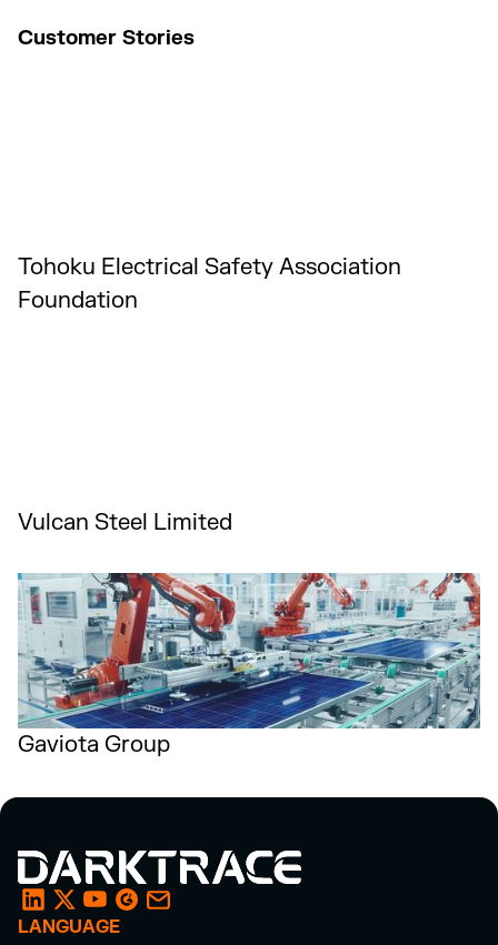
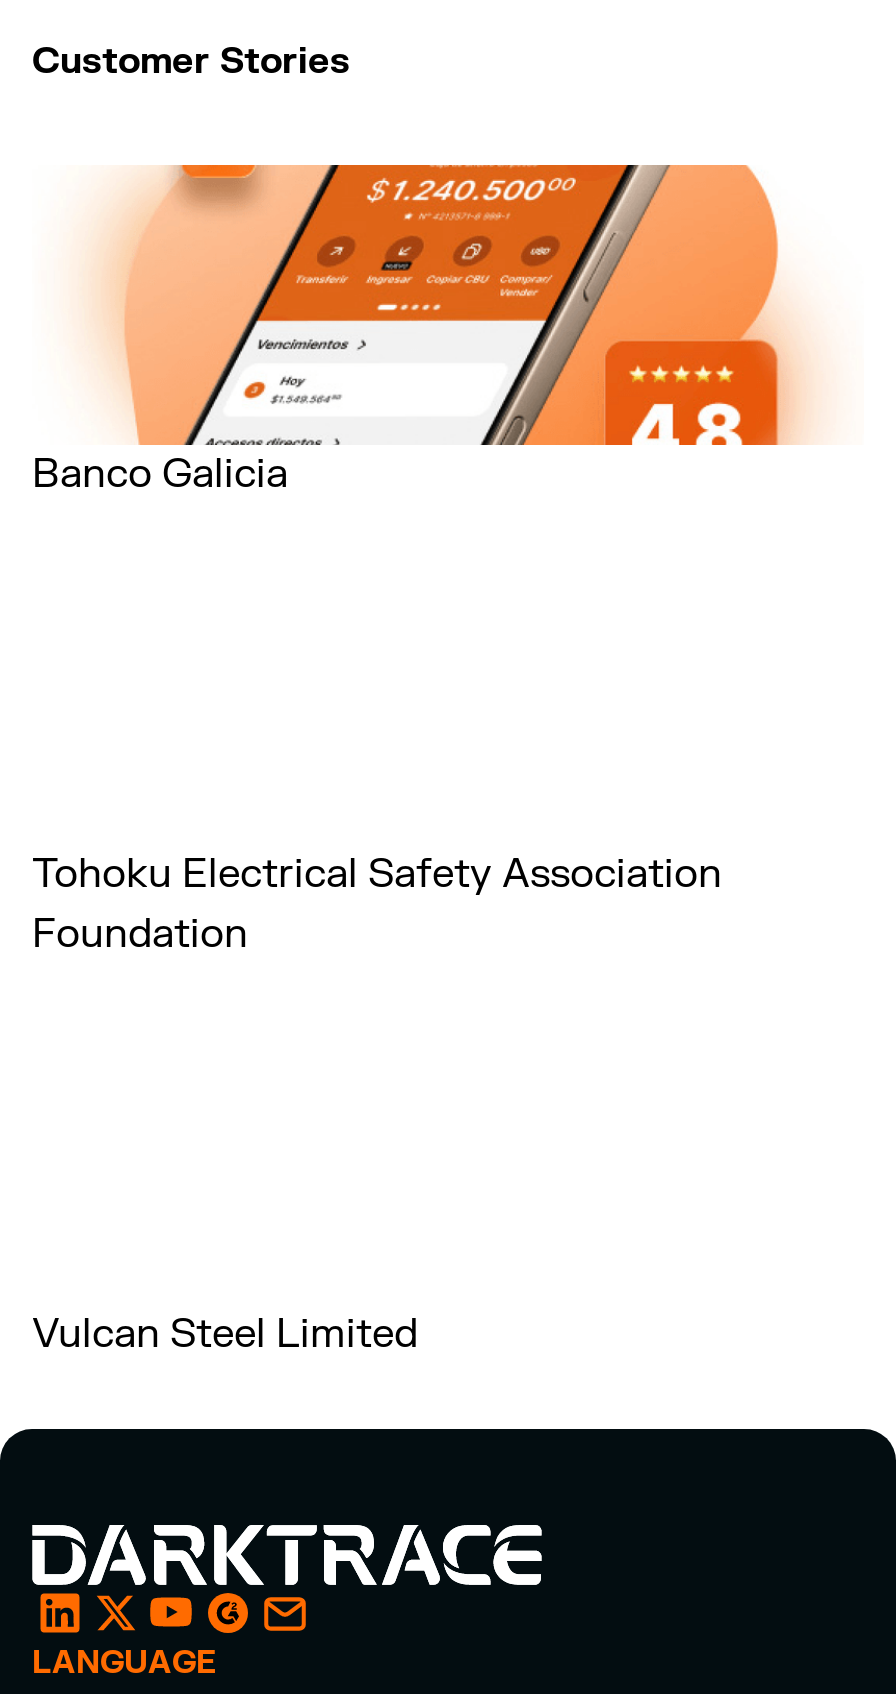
+ [image]
+ Banco Galicia

moved down: Tohoku Electrical Safety Association | Foundation | Vulcan Steel Limited

- [image]
- Gaviota Group
